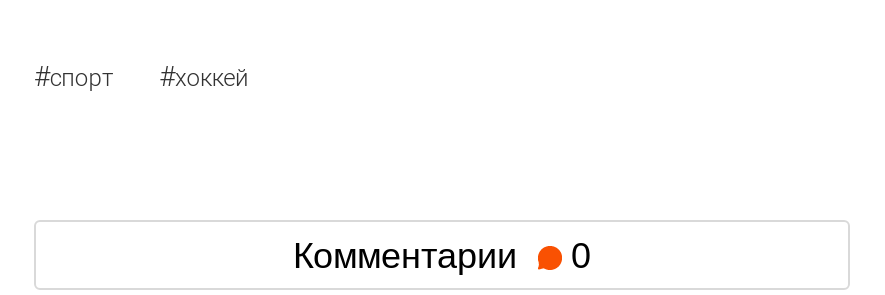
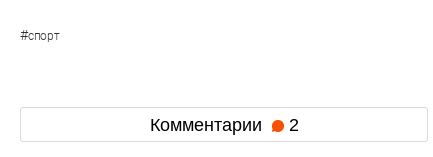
- #хоккей

- Комментарии 0
+ Комментарии 2
